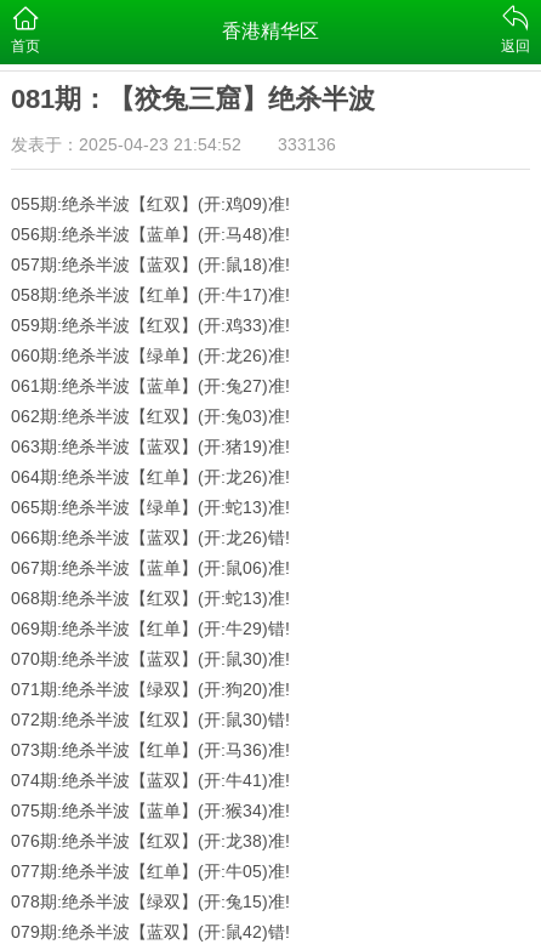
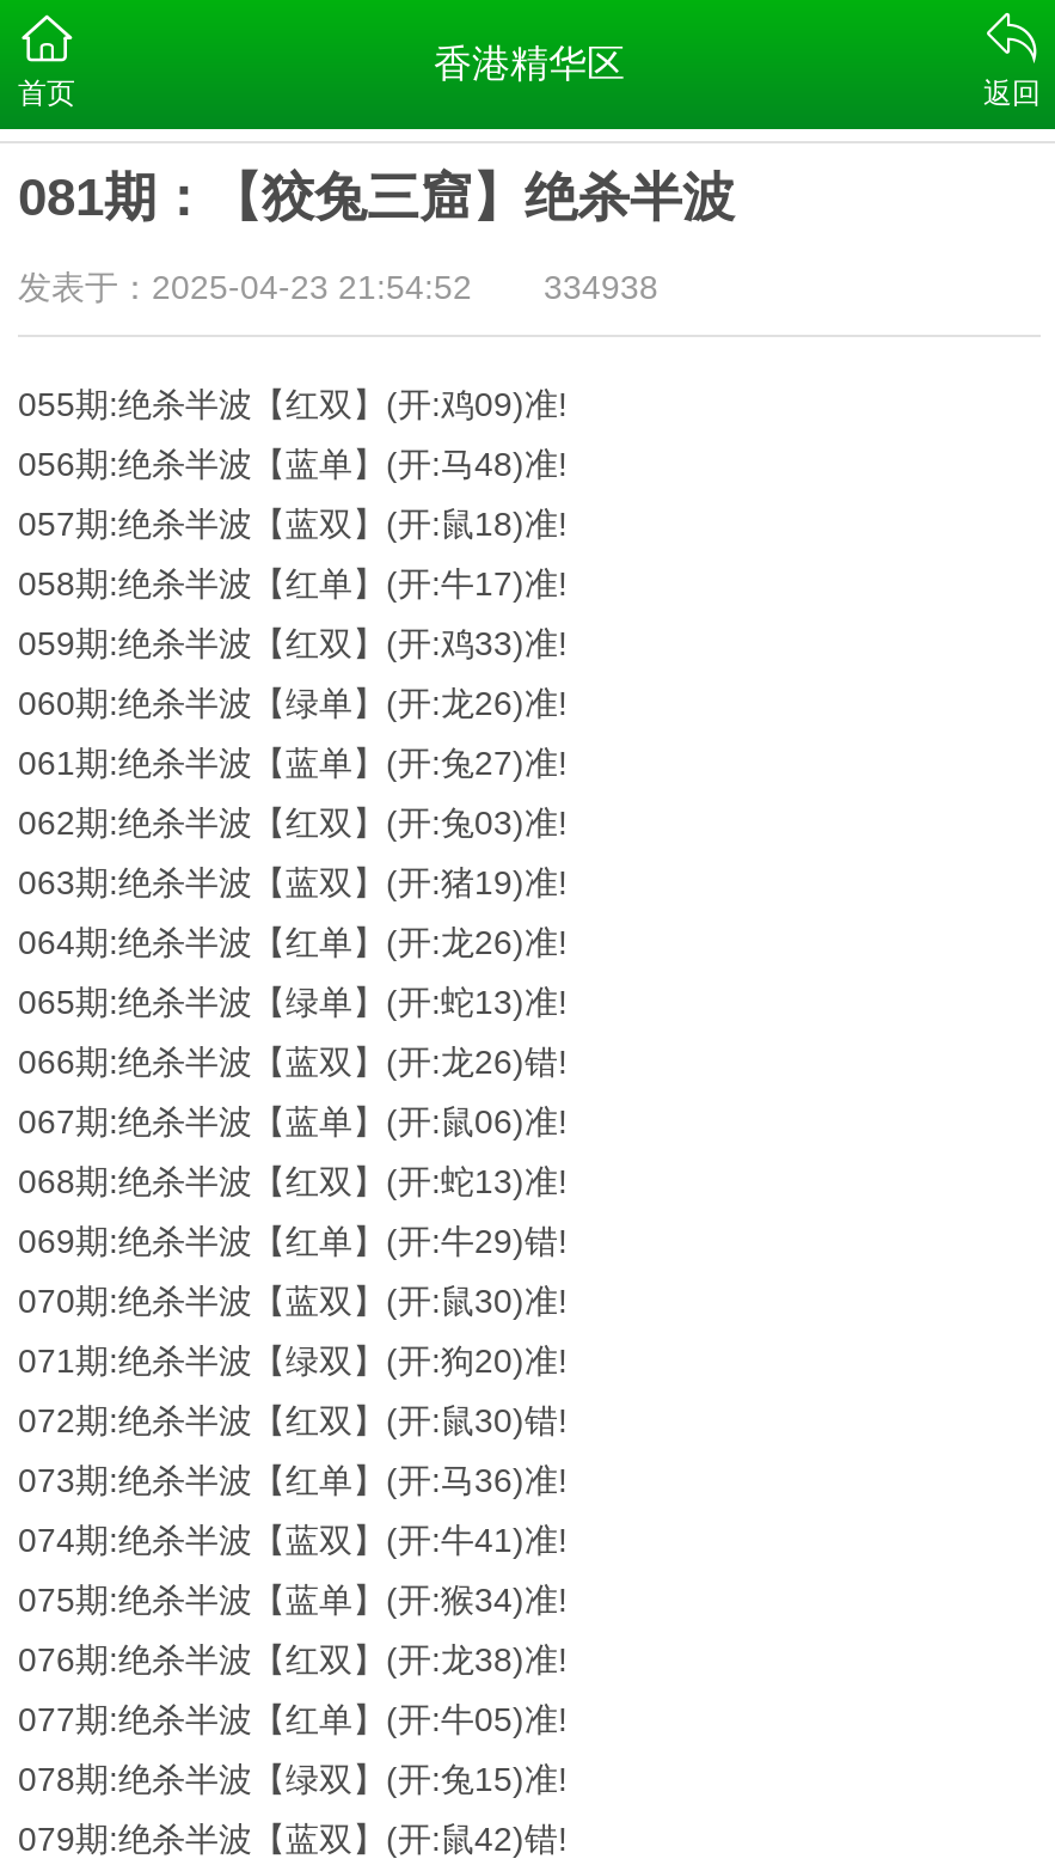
- 发表于：2025-04-23 21:54:52 333136
+ 发表于：2025-04-23 21:54:52 334938
